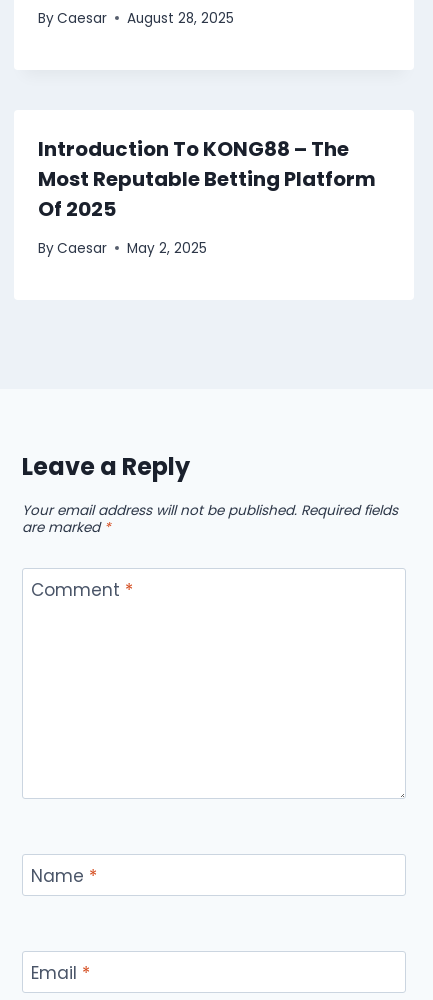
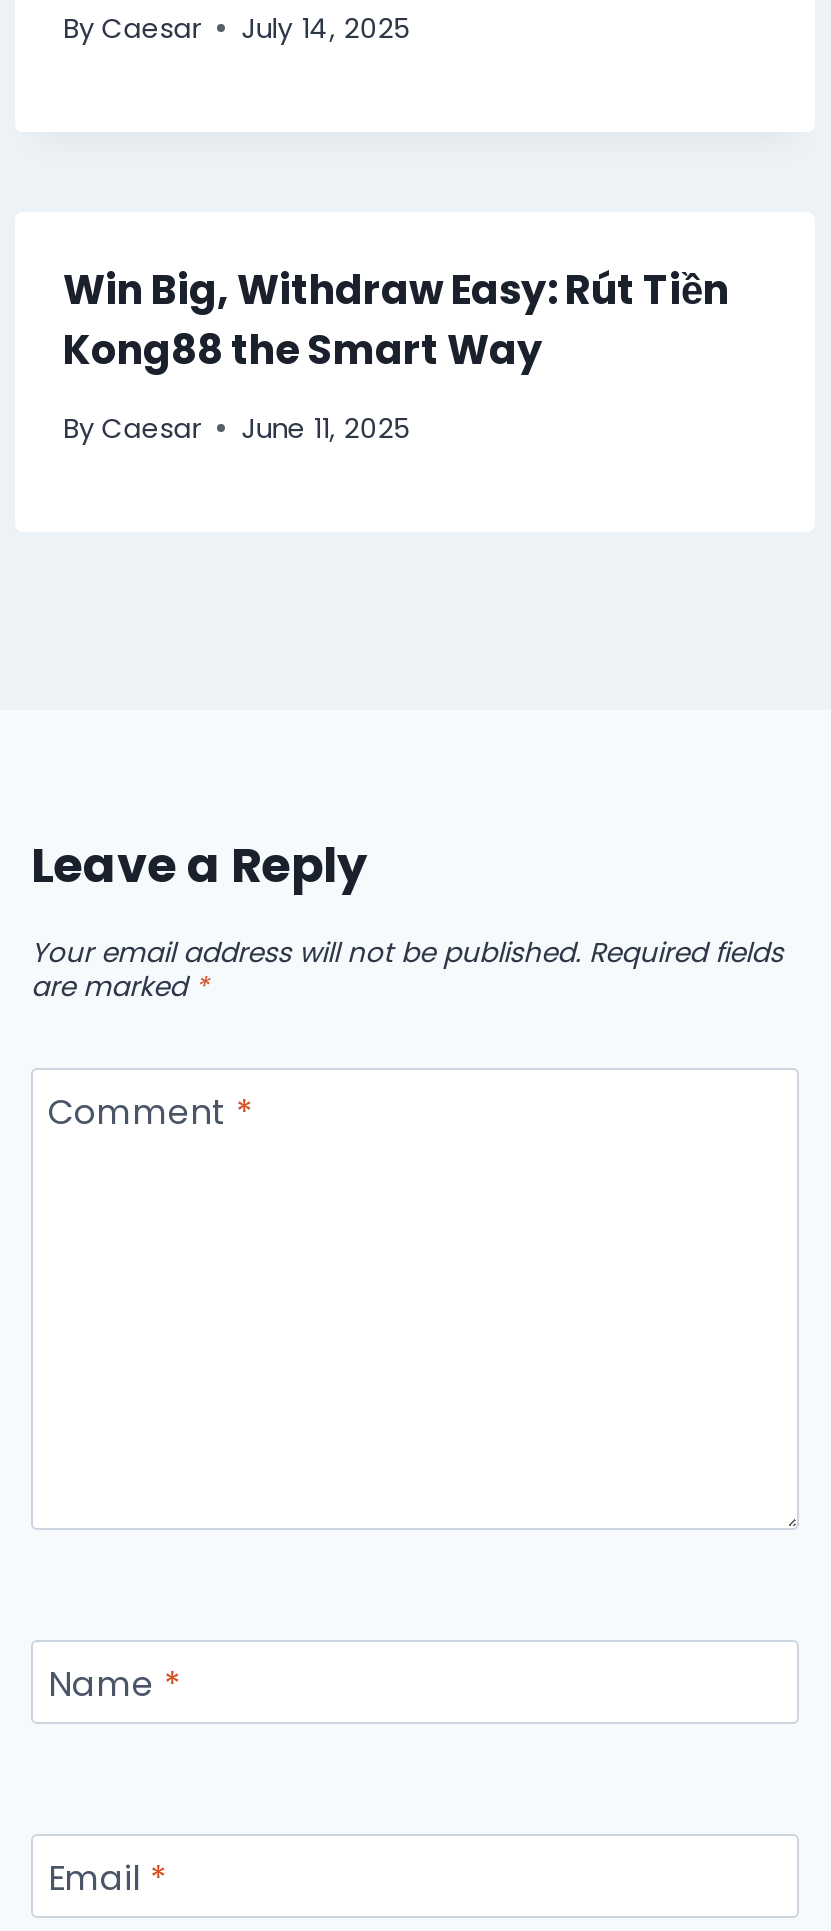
- By Caesar August 28, 2025
+ By Caesar July 14, 2025

- Introduction To KONG88 – The
- Most Reputable Betting Platform
- Of 2025
+ Win Big, Withdraw Easy: Rút Tiền
+ Kong88 the Smart Way

- By Caesar May 2, 2025
+ By Caesar June 11, 2025
